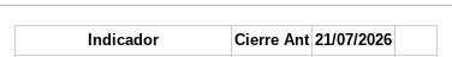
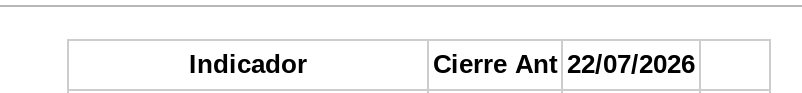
- Cierre Ant 21/07/2026
+ Cierre Ant 22/07/2026
